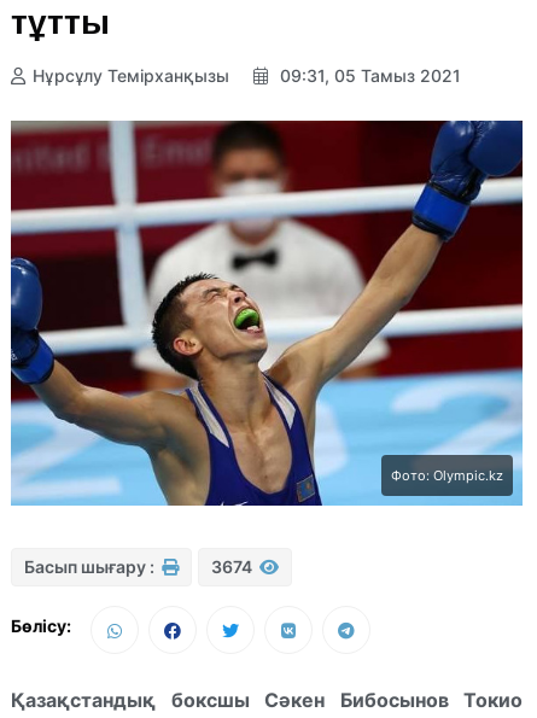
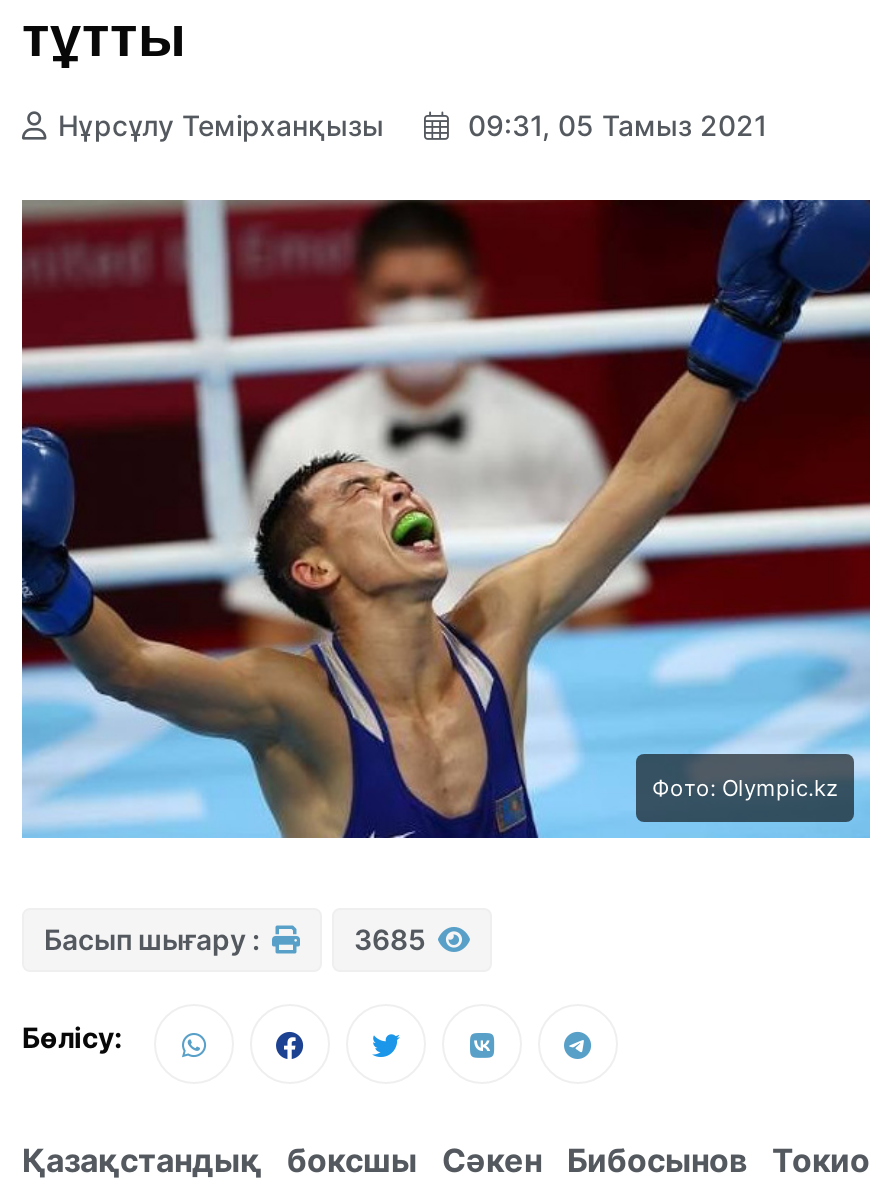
- 3674
+ 3685
